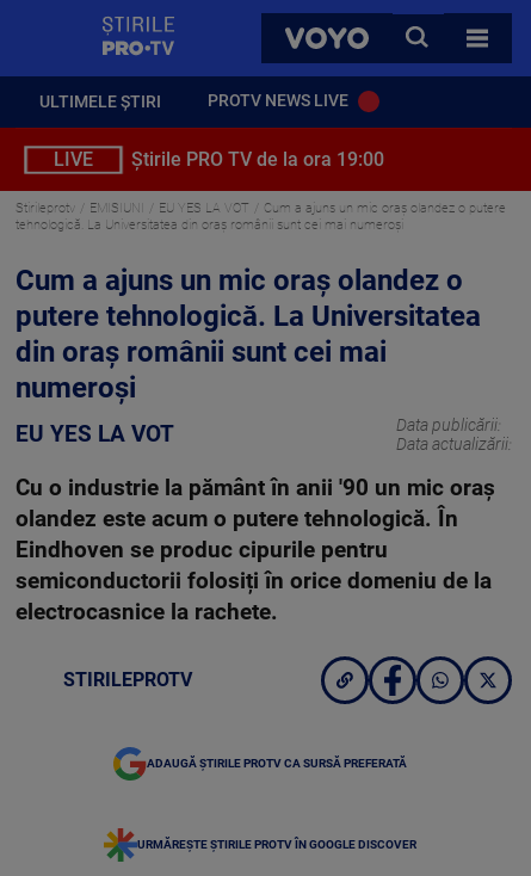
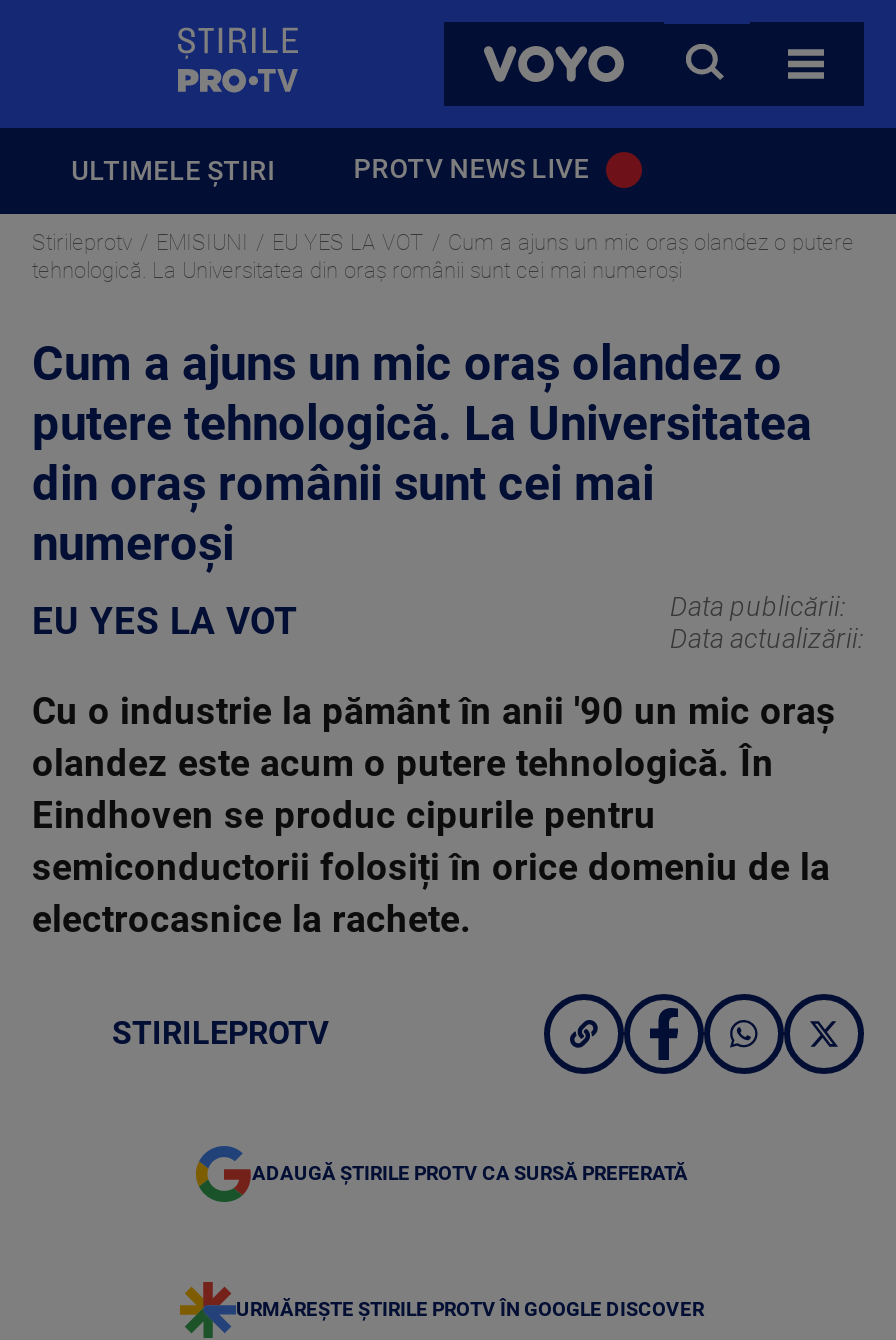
- LIVE
- Știrile PRO TV de la ora 19:00
